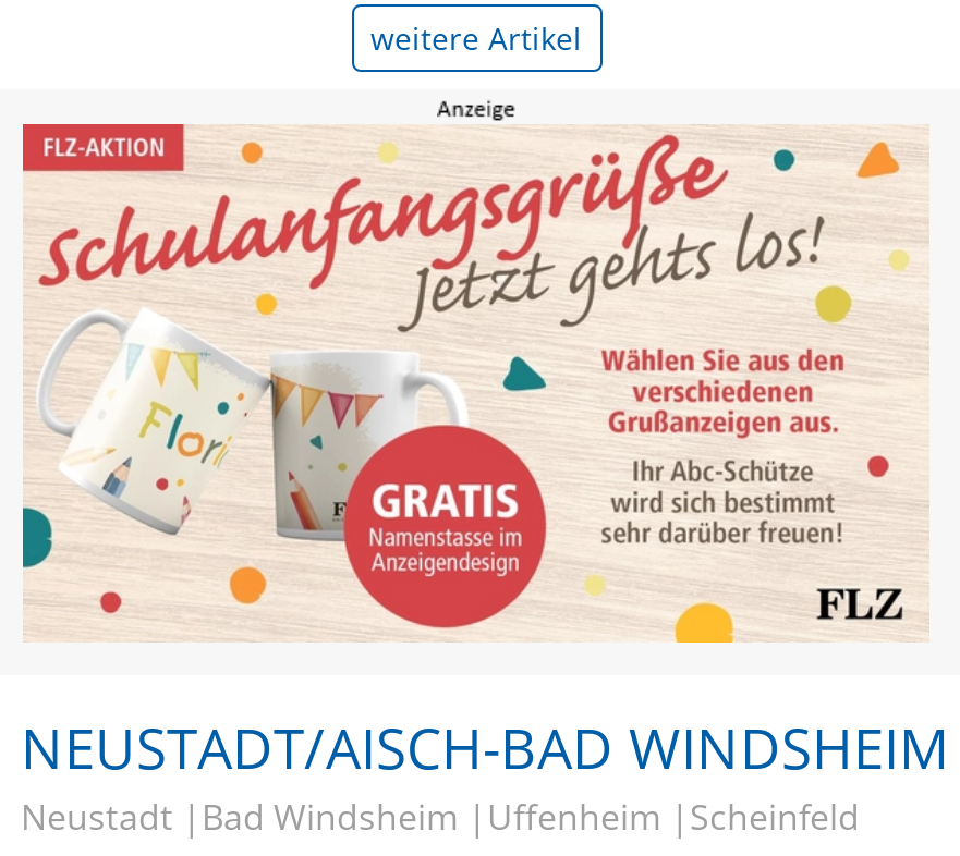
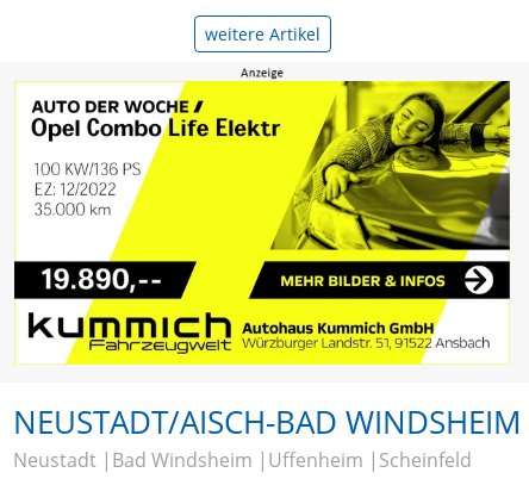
- [image]
+ [image]
